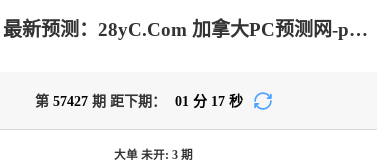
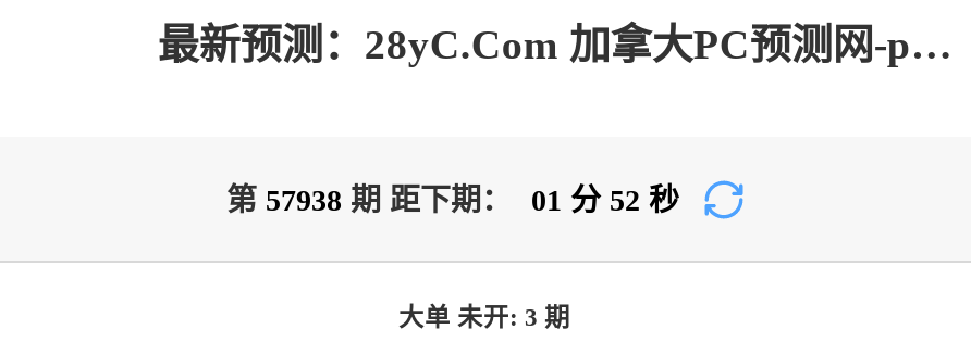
- 第57427期 距下期： 01分 17秒
+ 第57938期 距下期： 01分 52秒
